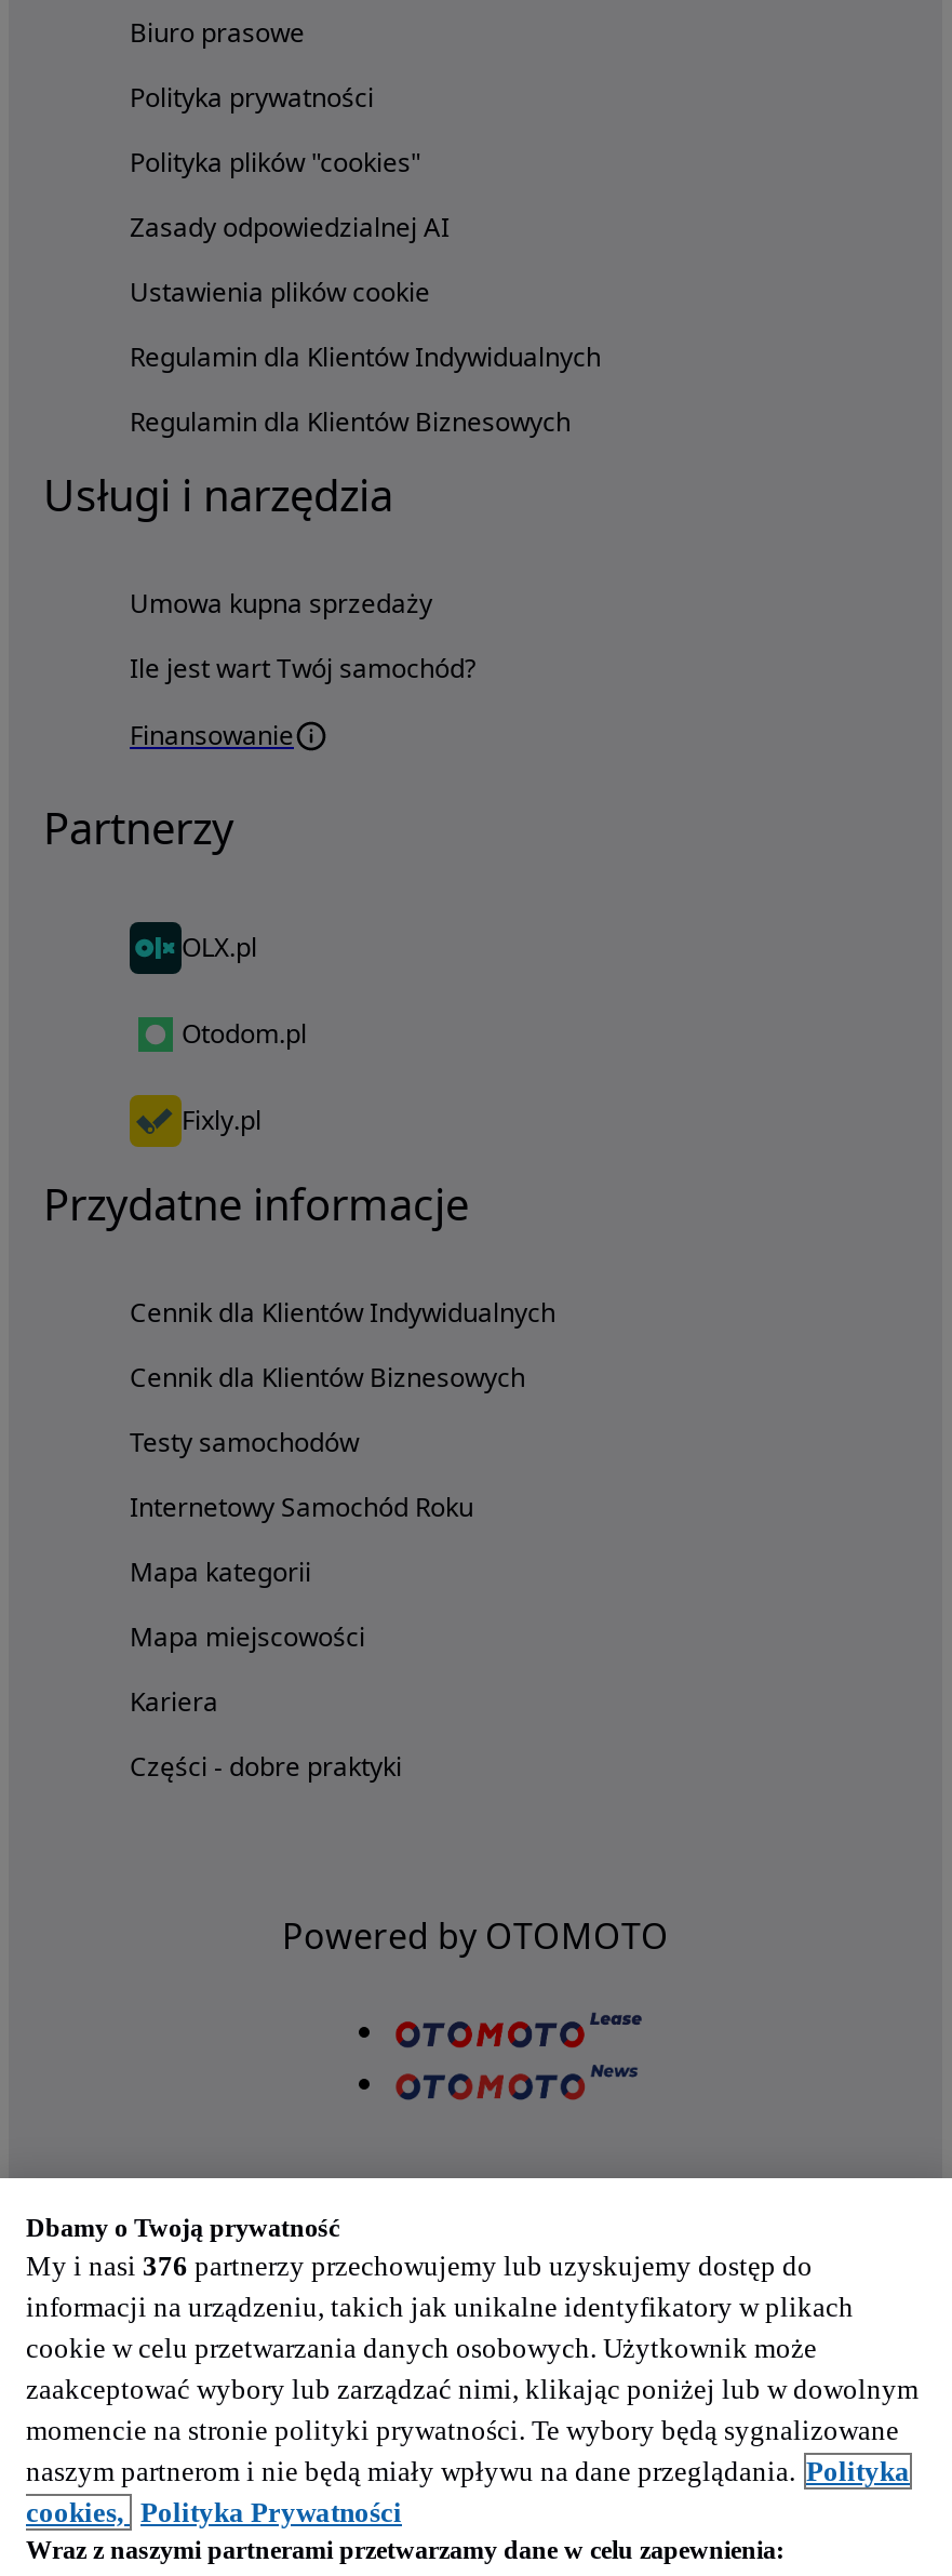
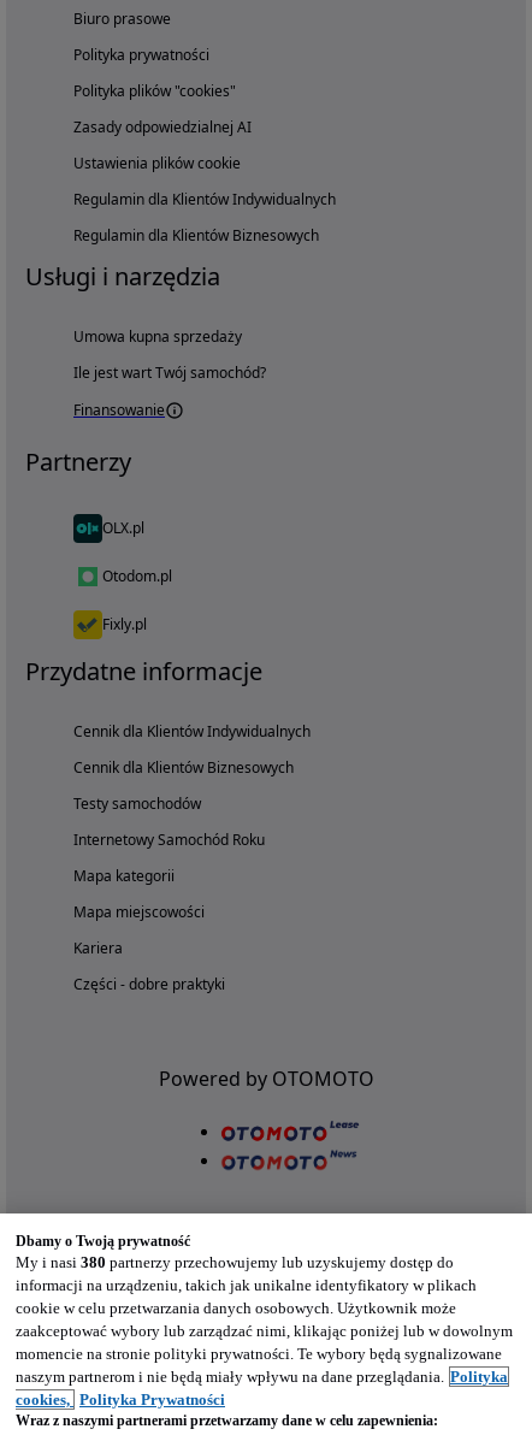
- My i nasi 376 partnerzy przechowujemy lub uzyskujemy dostęp do
+ My i nasi 380 partnerzy przechowujemy lub uzyskujemy dostęp do
